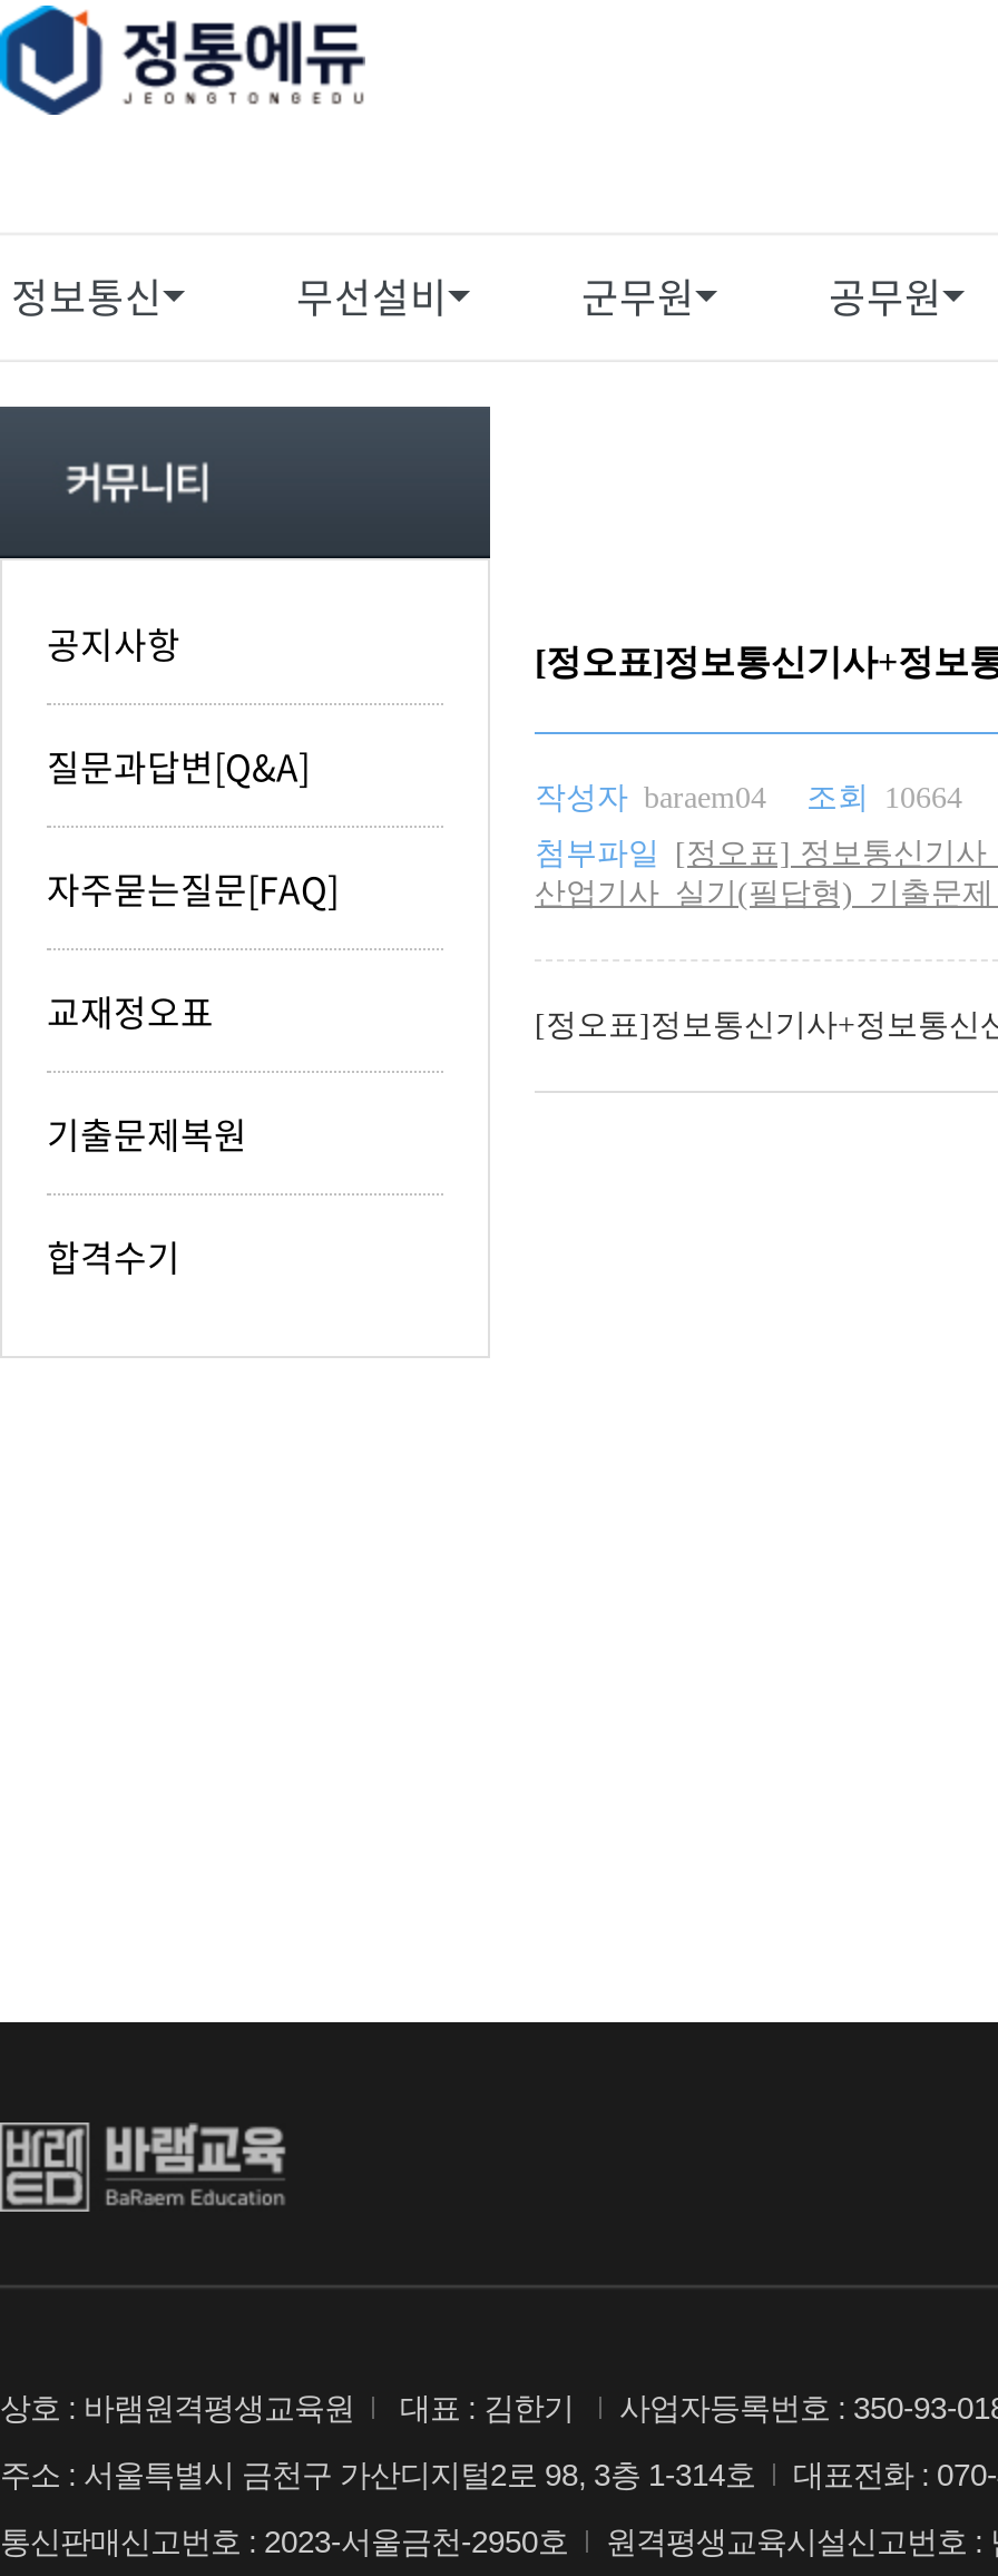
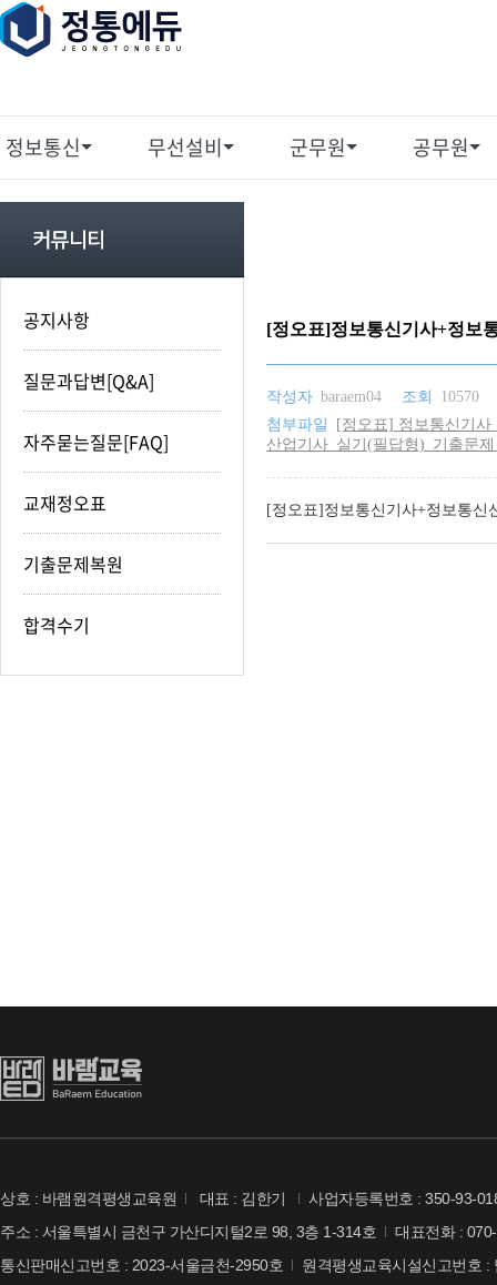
- 작성자 baraem04 조회 10664
+ 작성자 baraem04 조회 10570
